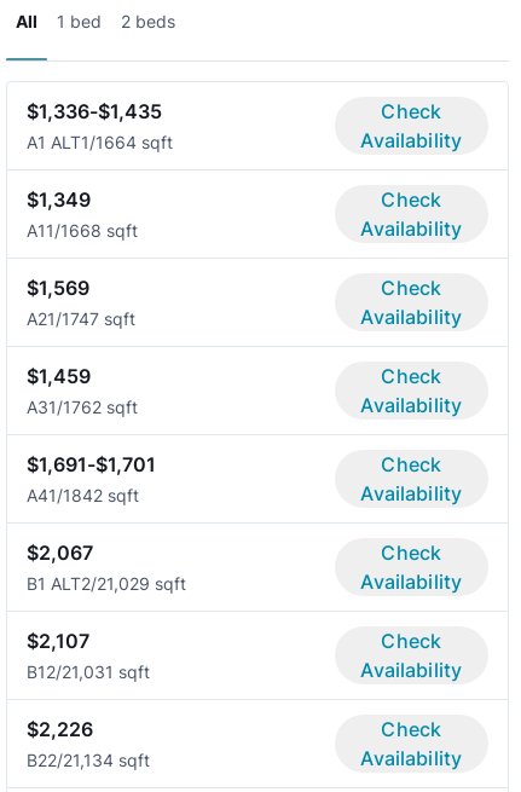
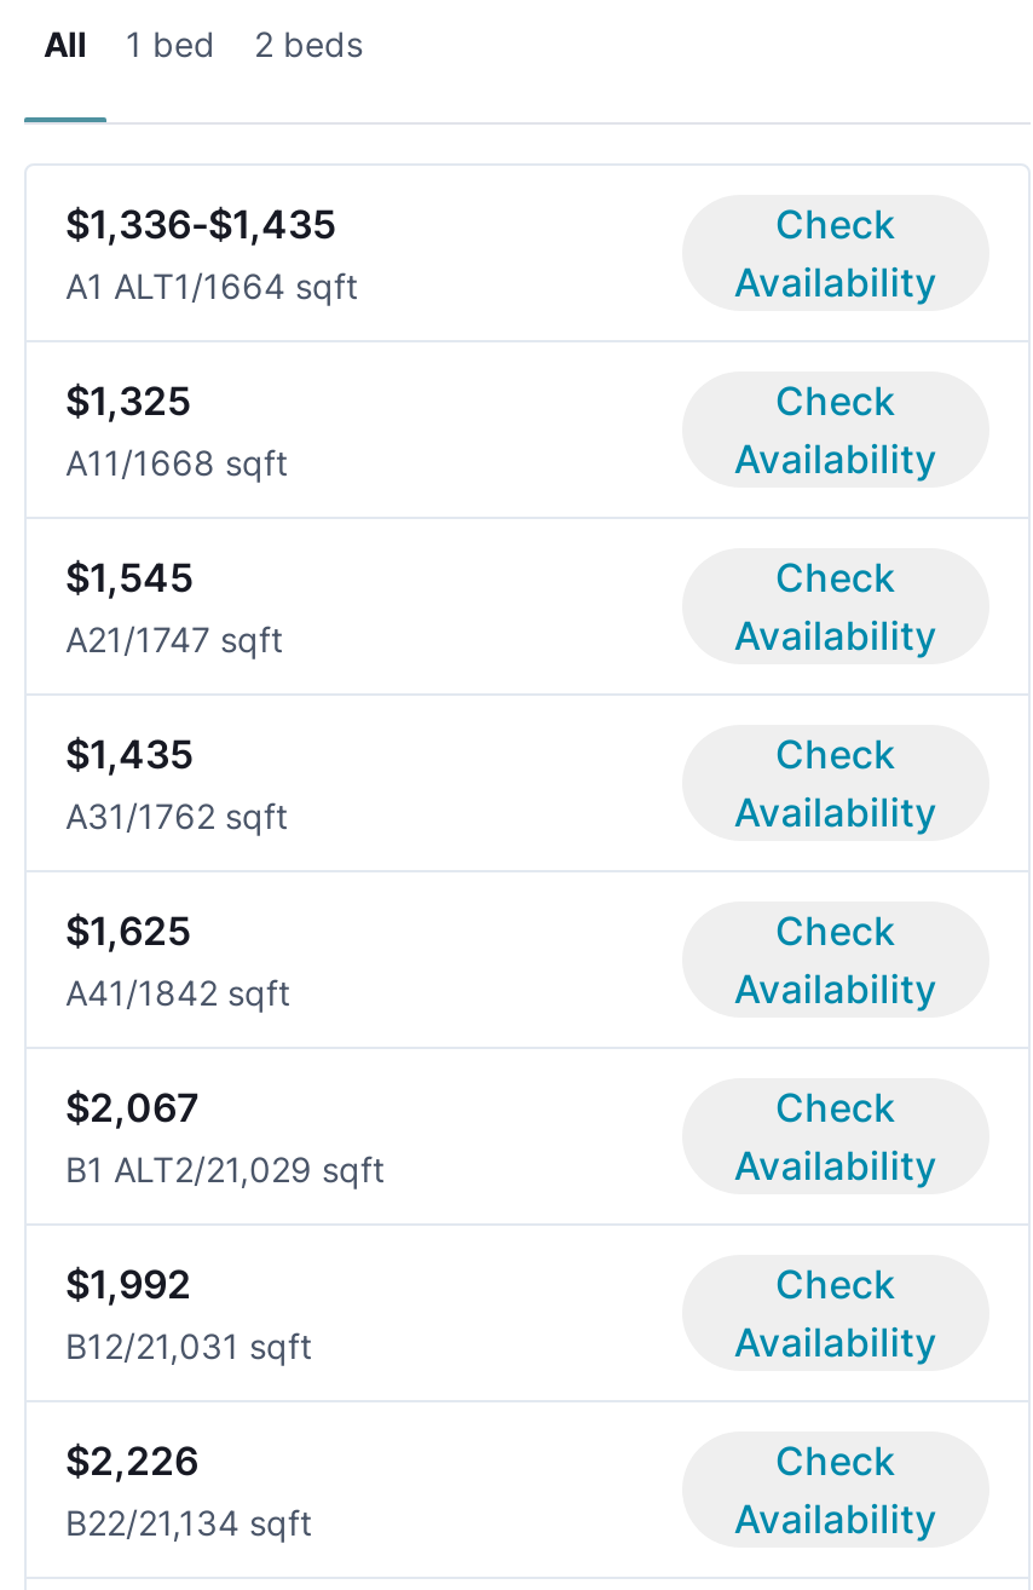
- $1,349
+ $1,325

- $1,569
+ $1,545

- $1,459
+ $1,435

- $1,691-$1,701
+ $1,625

- $2,107
+ $1,992
